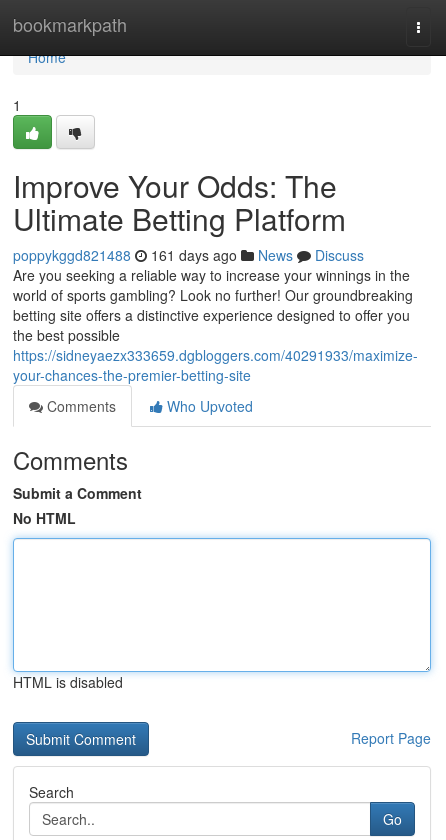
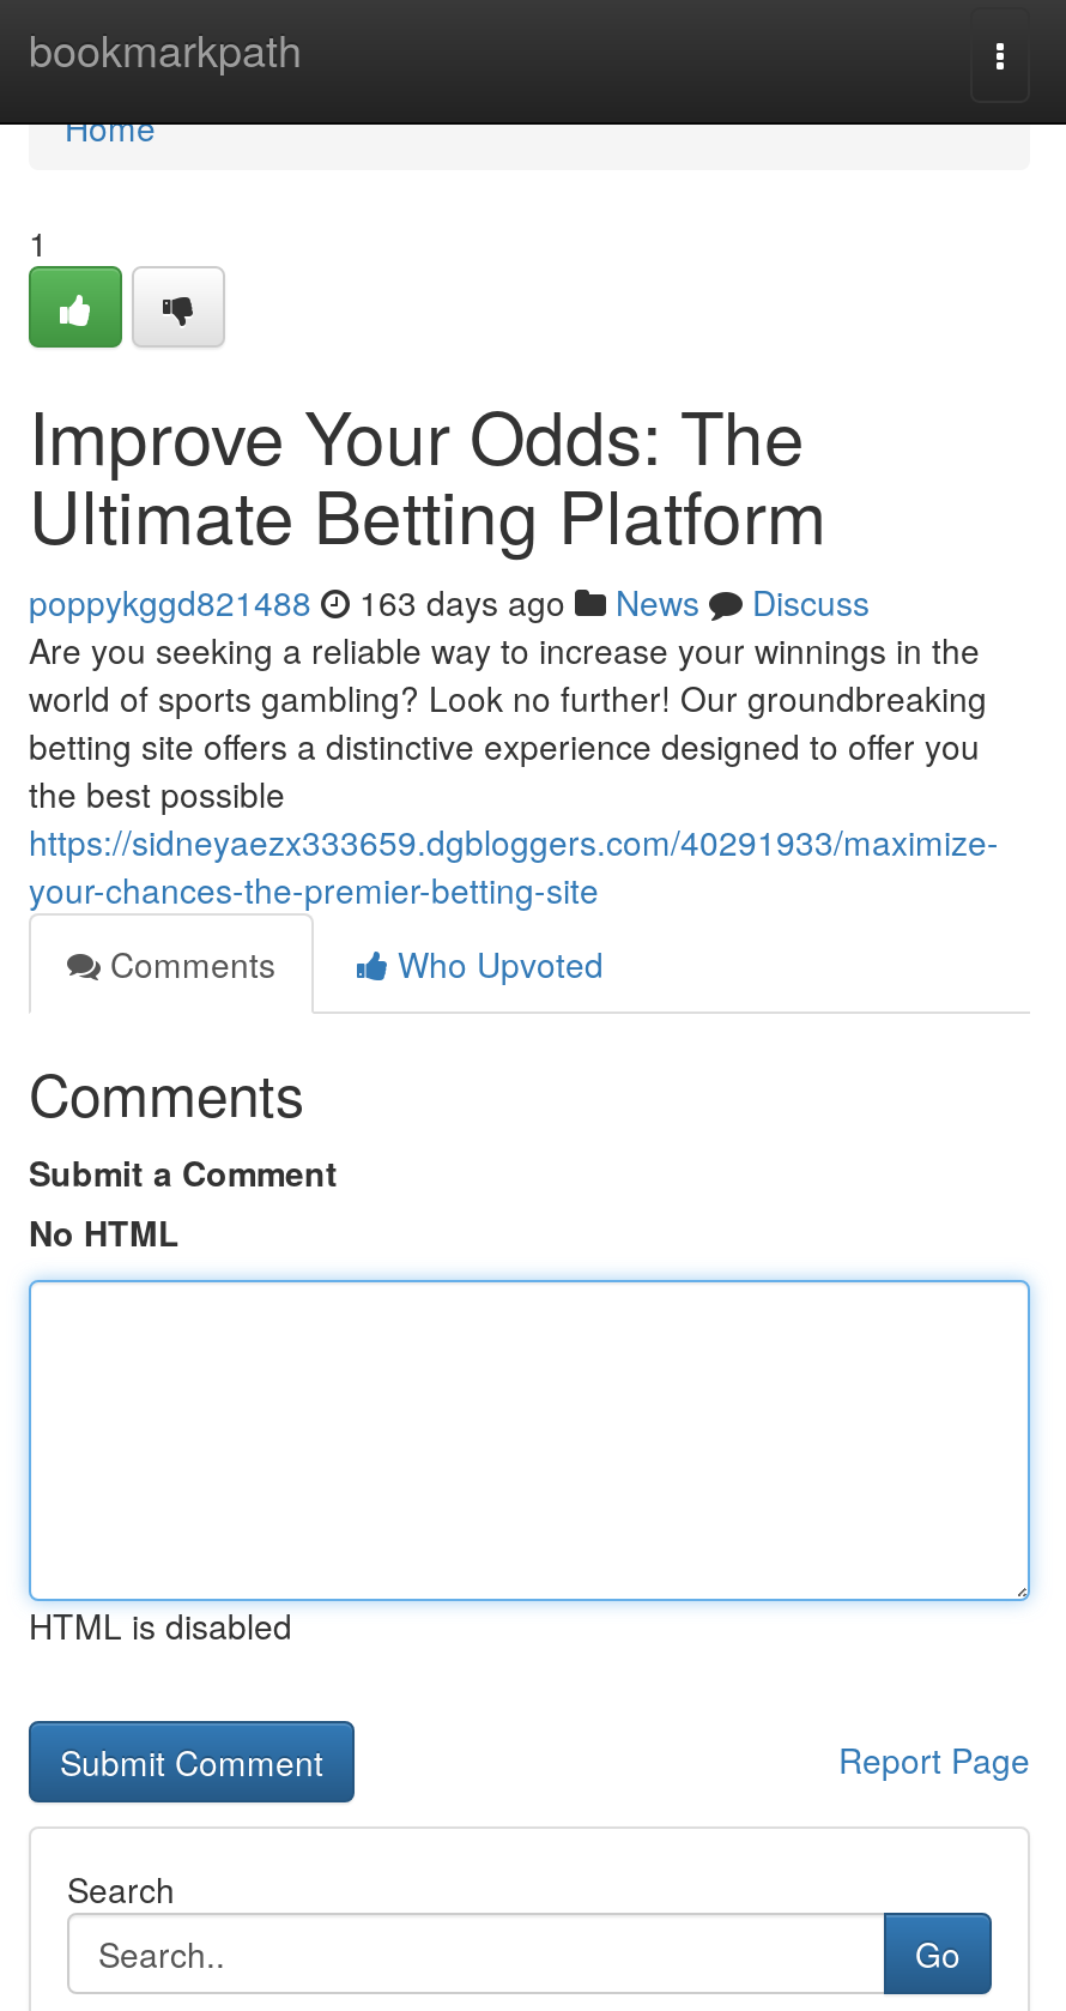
- poppykggd821488 161 days ago News Discuss
+ poppykggd821488 163 days ago News Discuss
